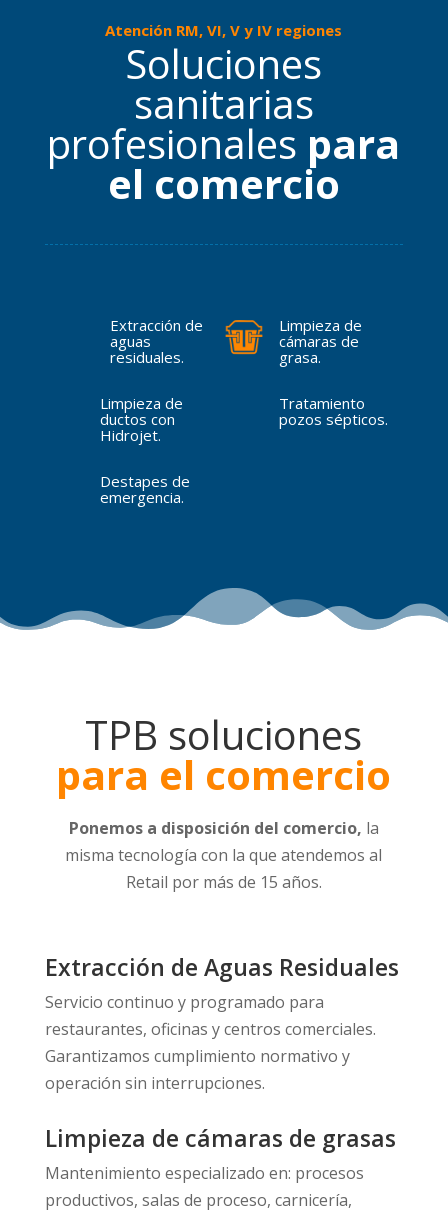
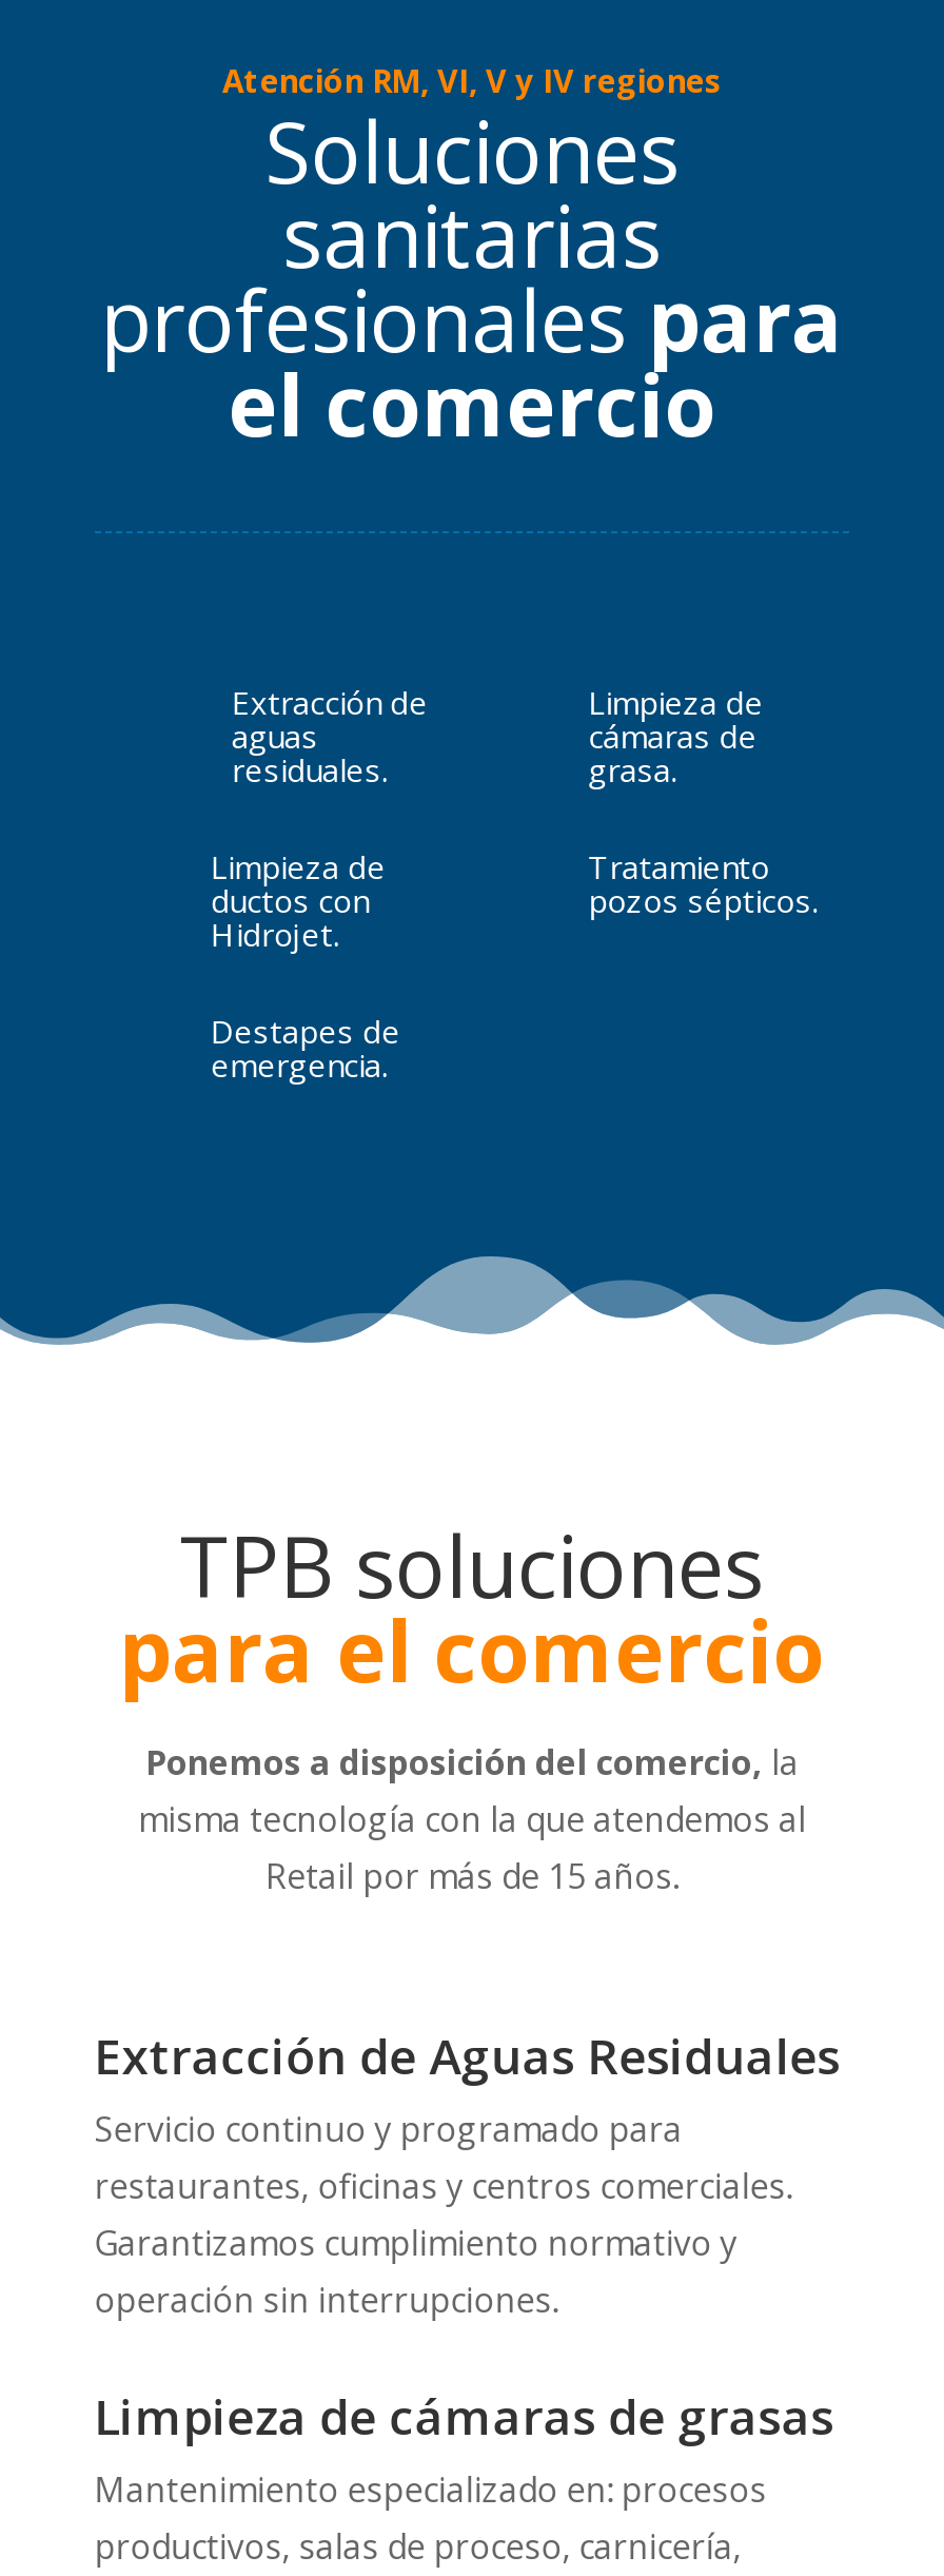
- [image]
